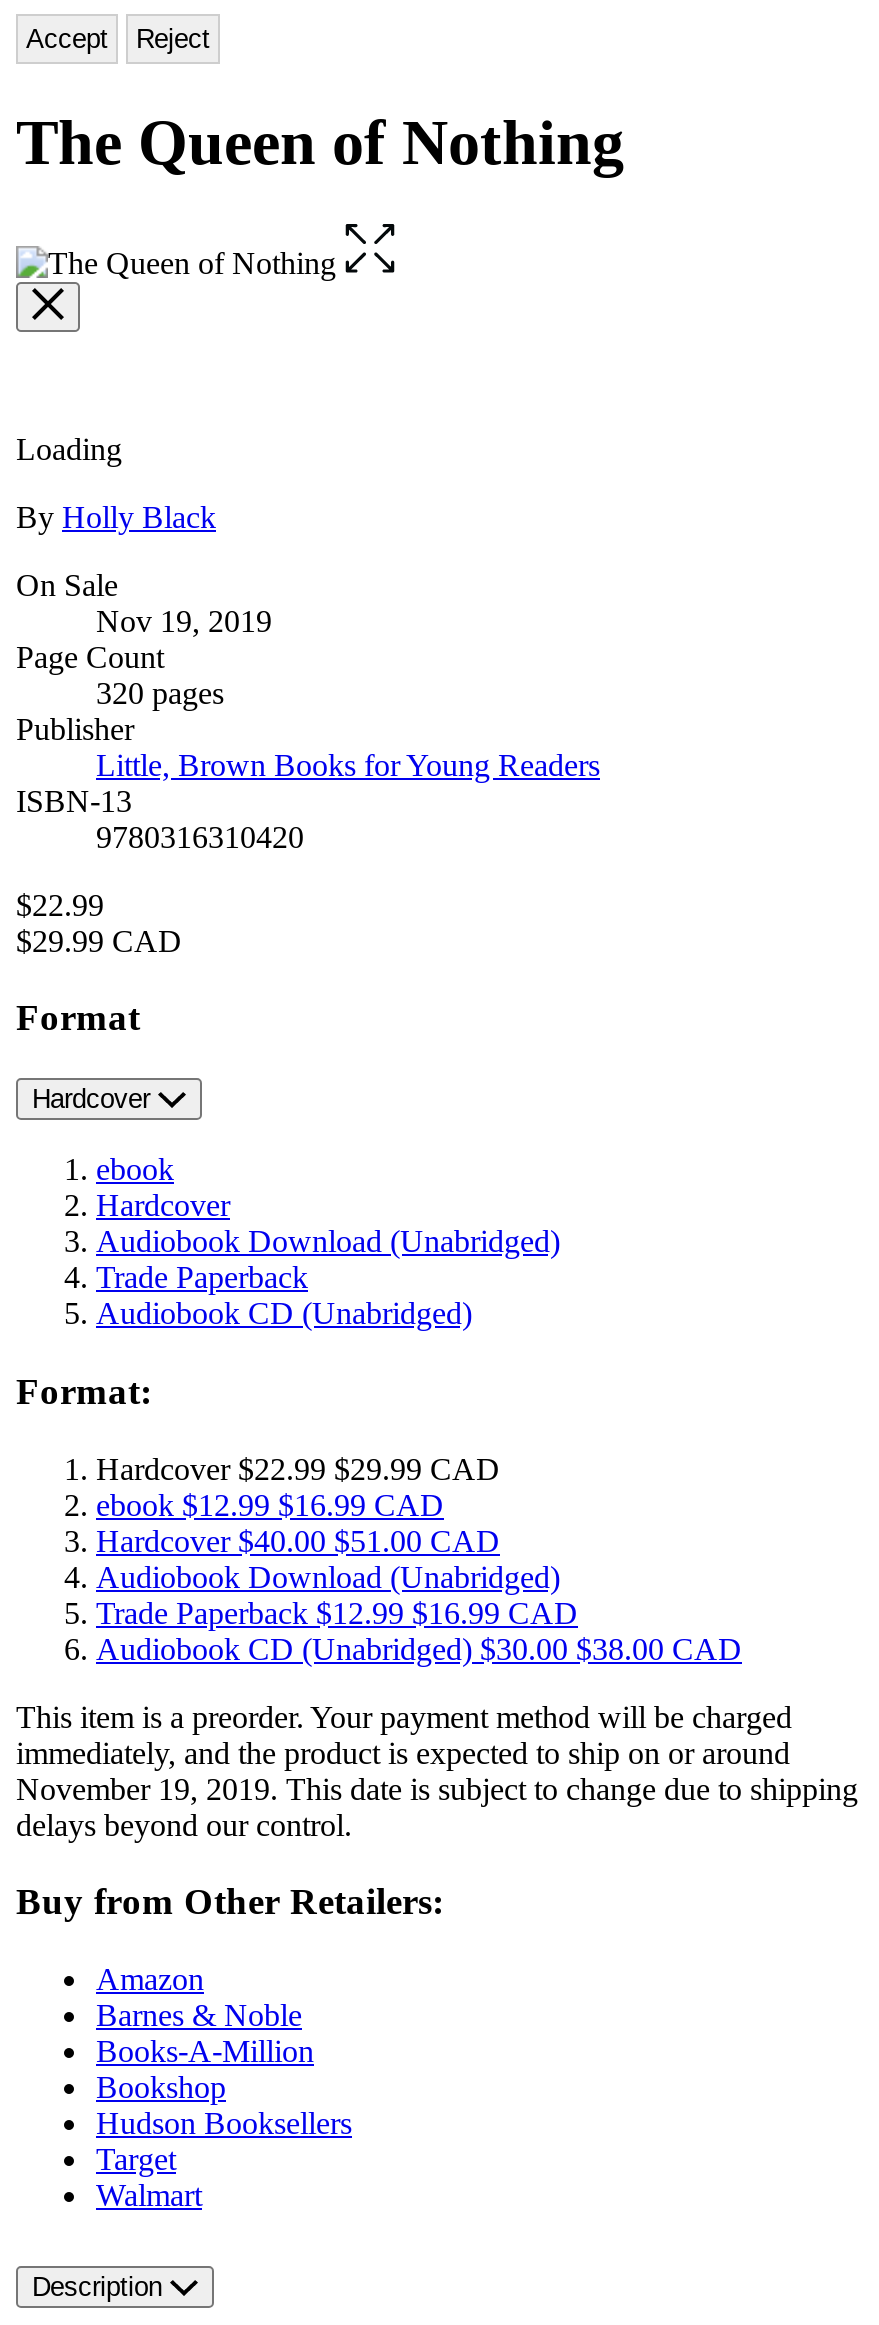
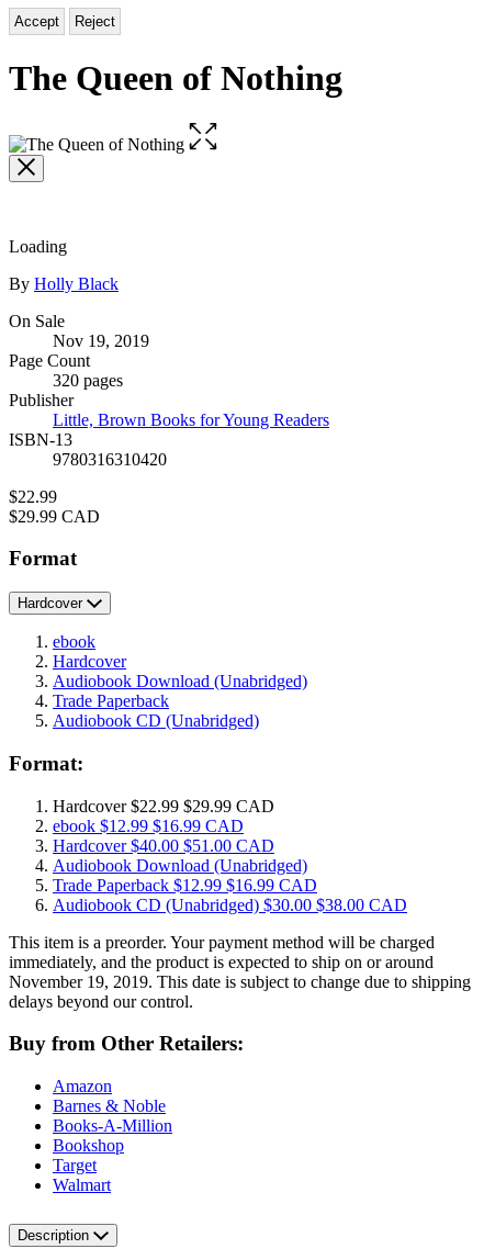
- Hudson Booksellers
